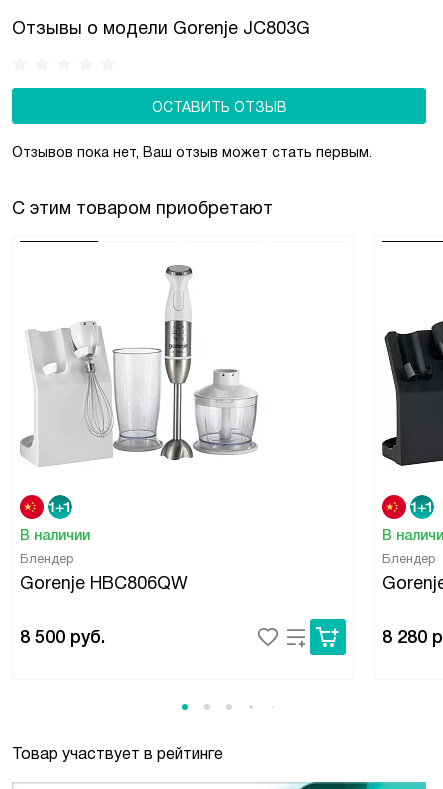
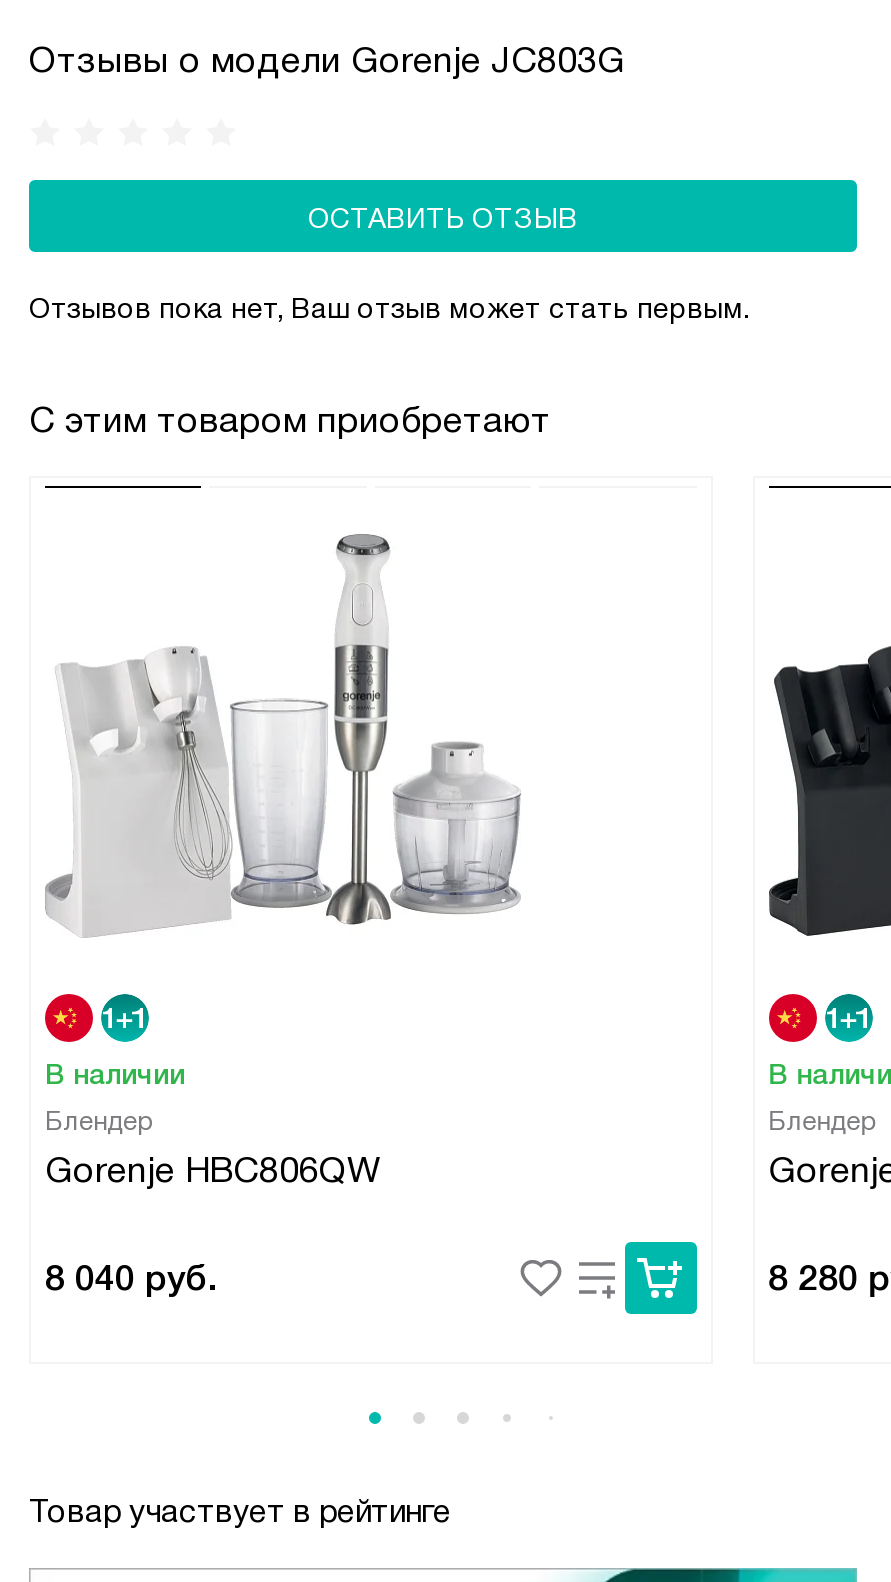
- 8 500 руб.
+ 8 040 руб.
